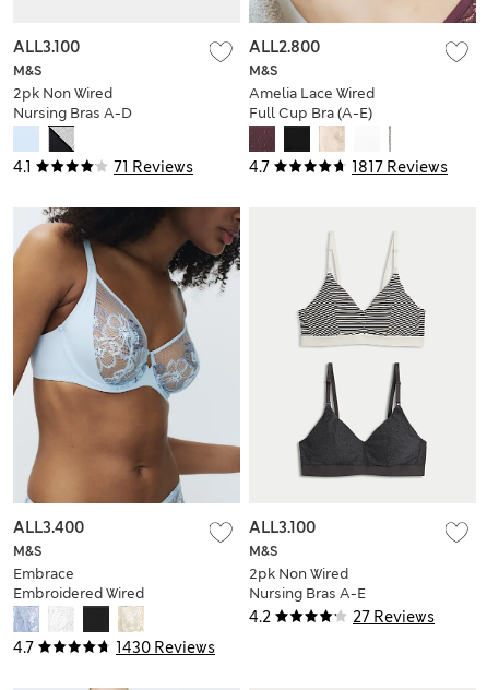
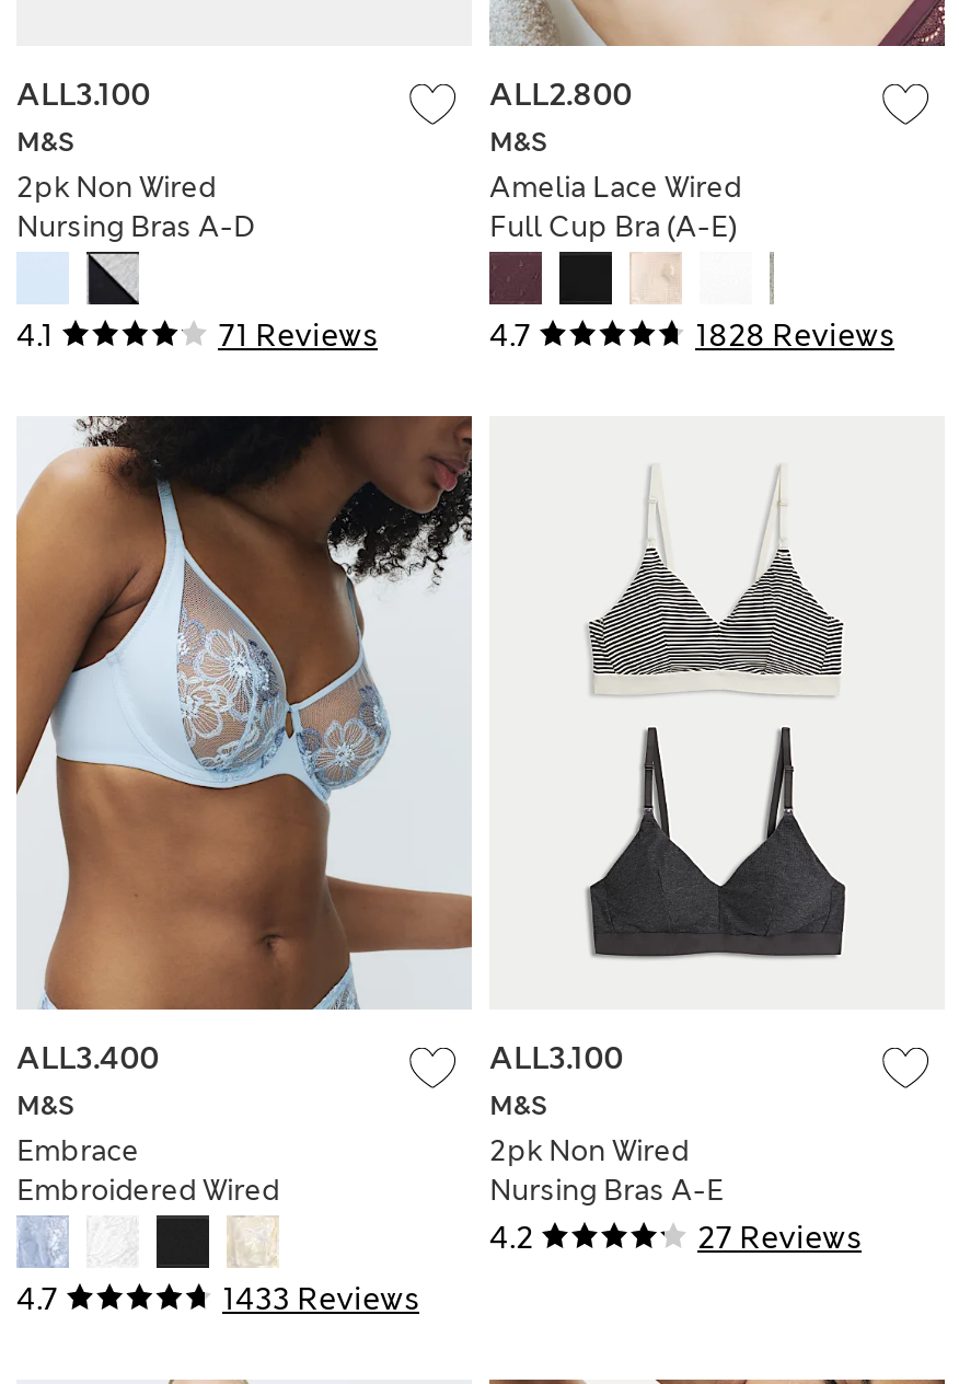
- 1817 Reviews
+ 1828 Reviews

- 1430 Reviews
+ 1433 Reviews
